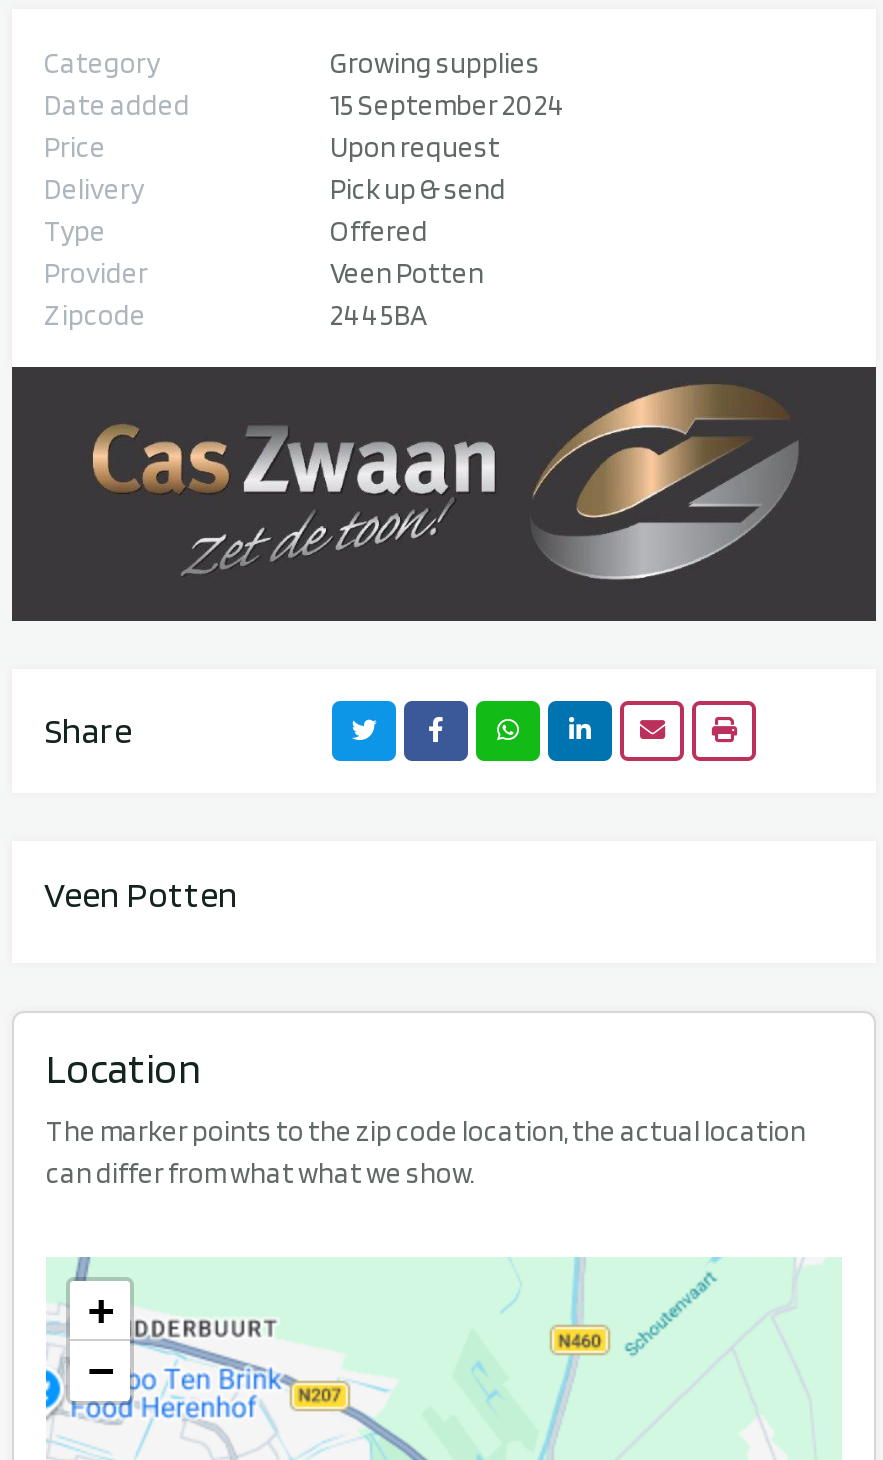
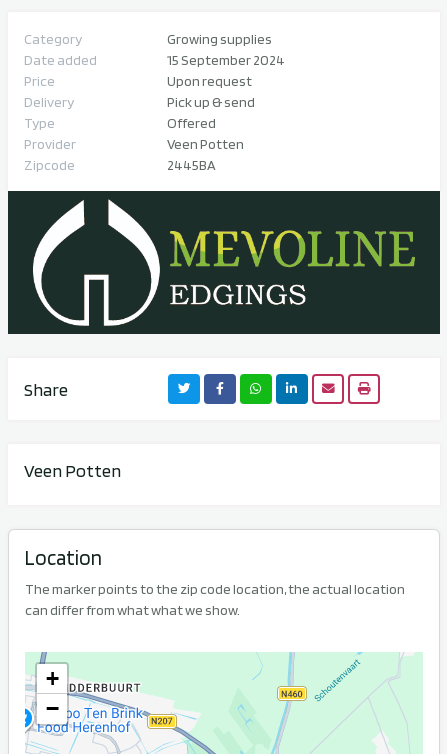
- [image]
+ [image]
